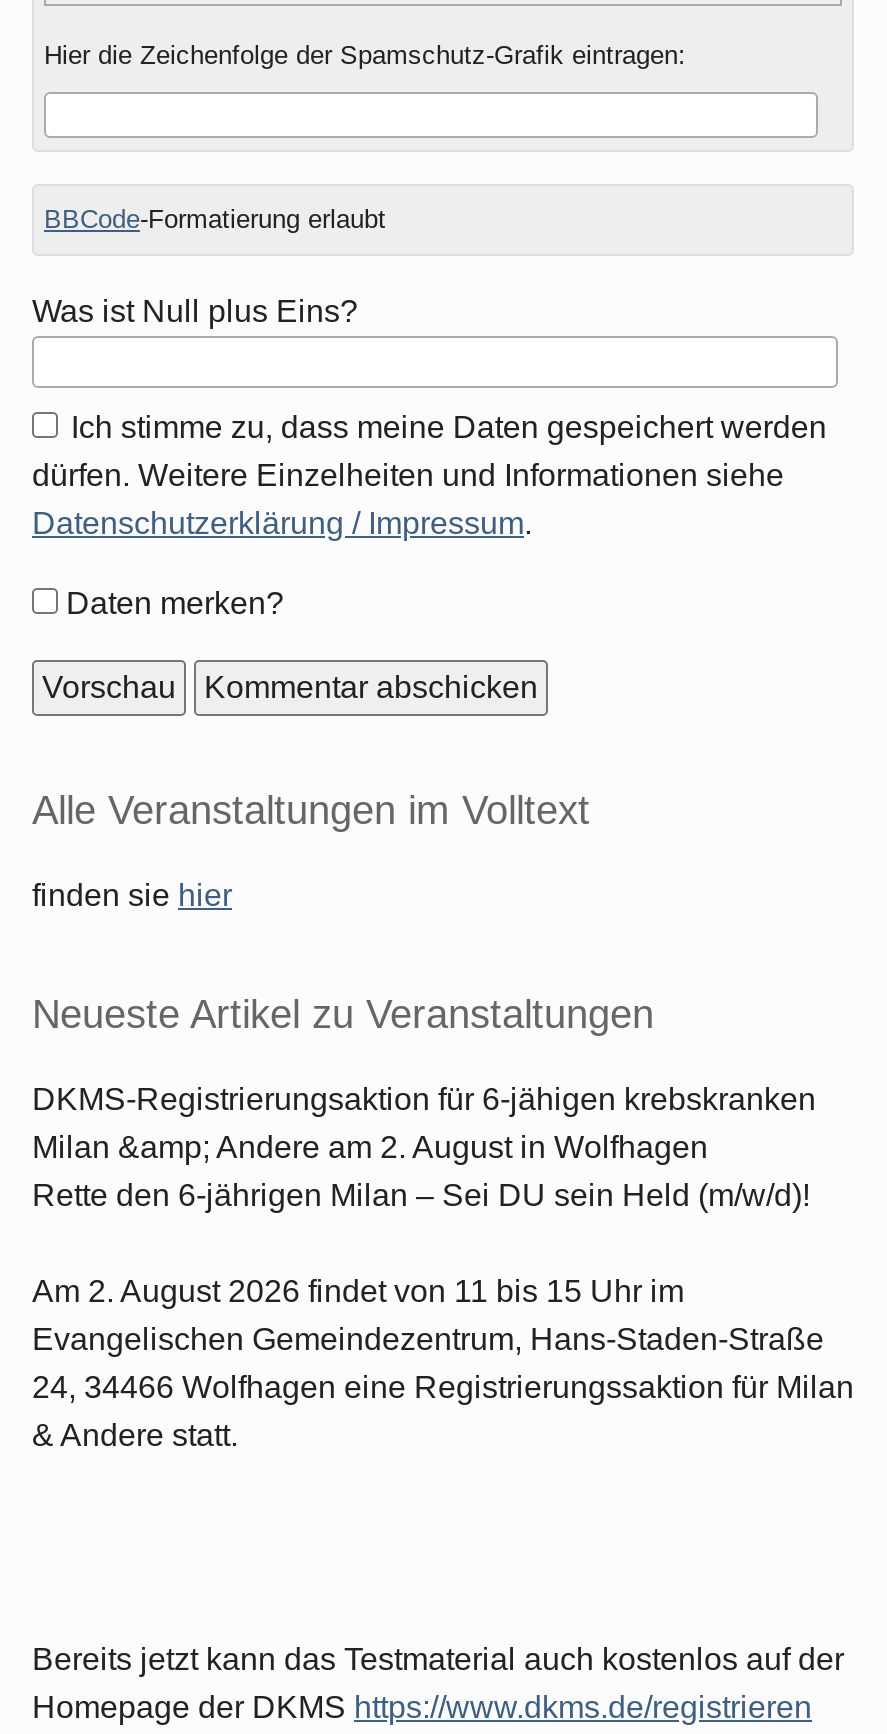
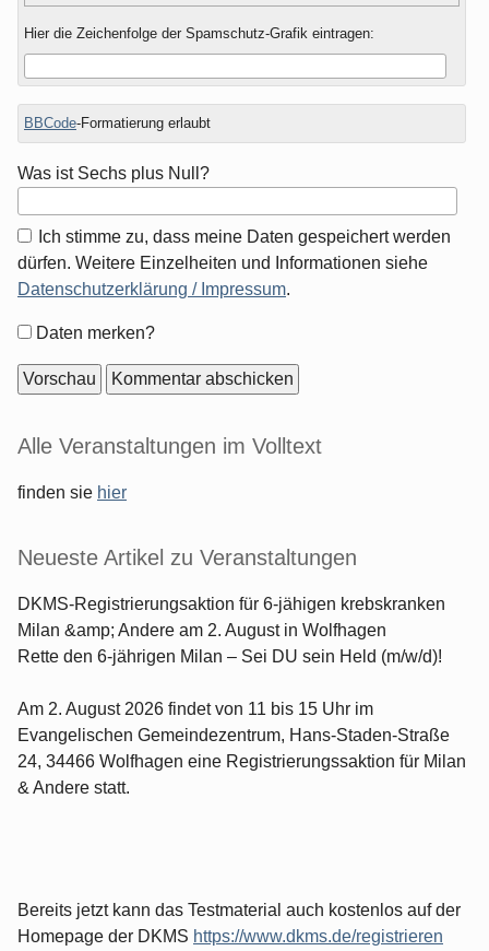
- Was ist Null plus Eins?
+ Was ist Sechs plus Null?
